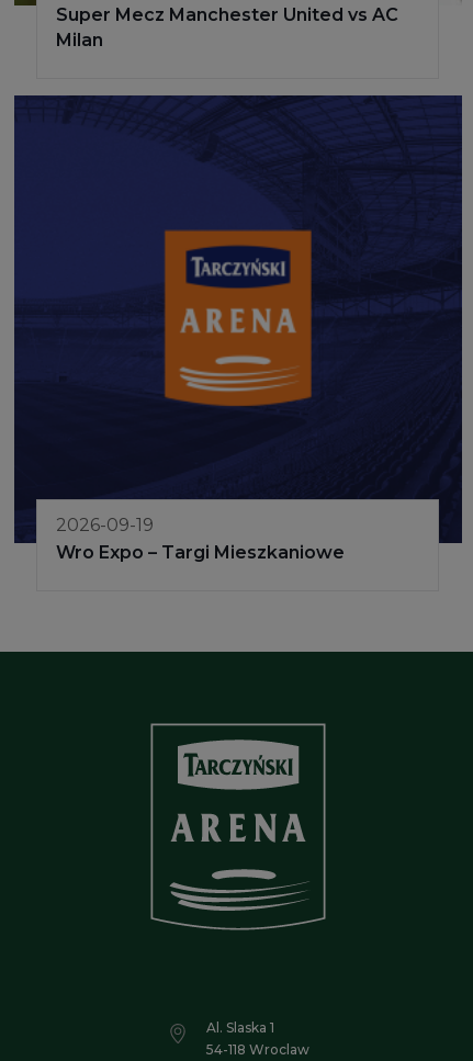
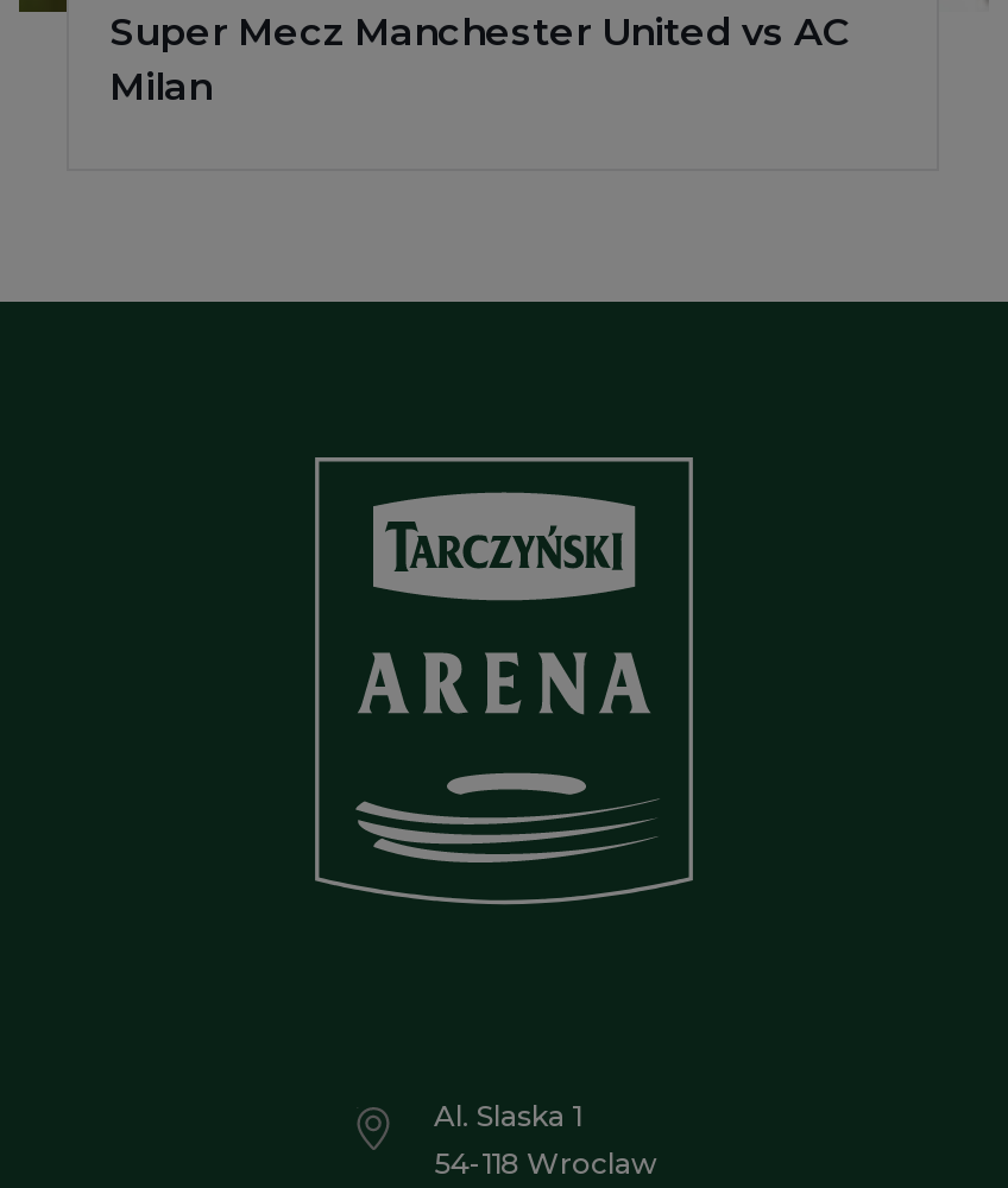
- [image]
- 2026-09-19
- Wro Expo – Targi Mieszkaniowe
